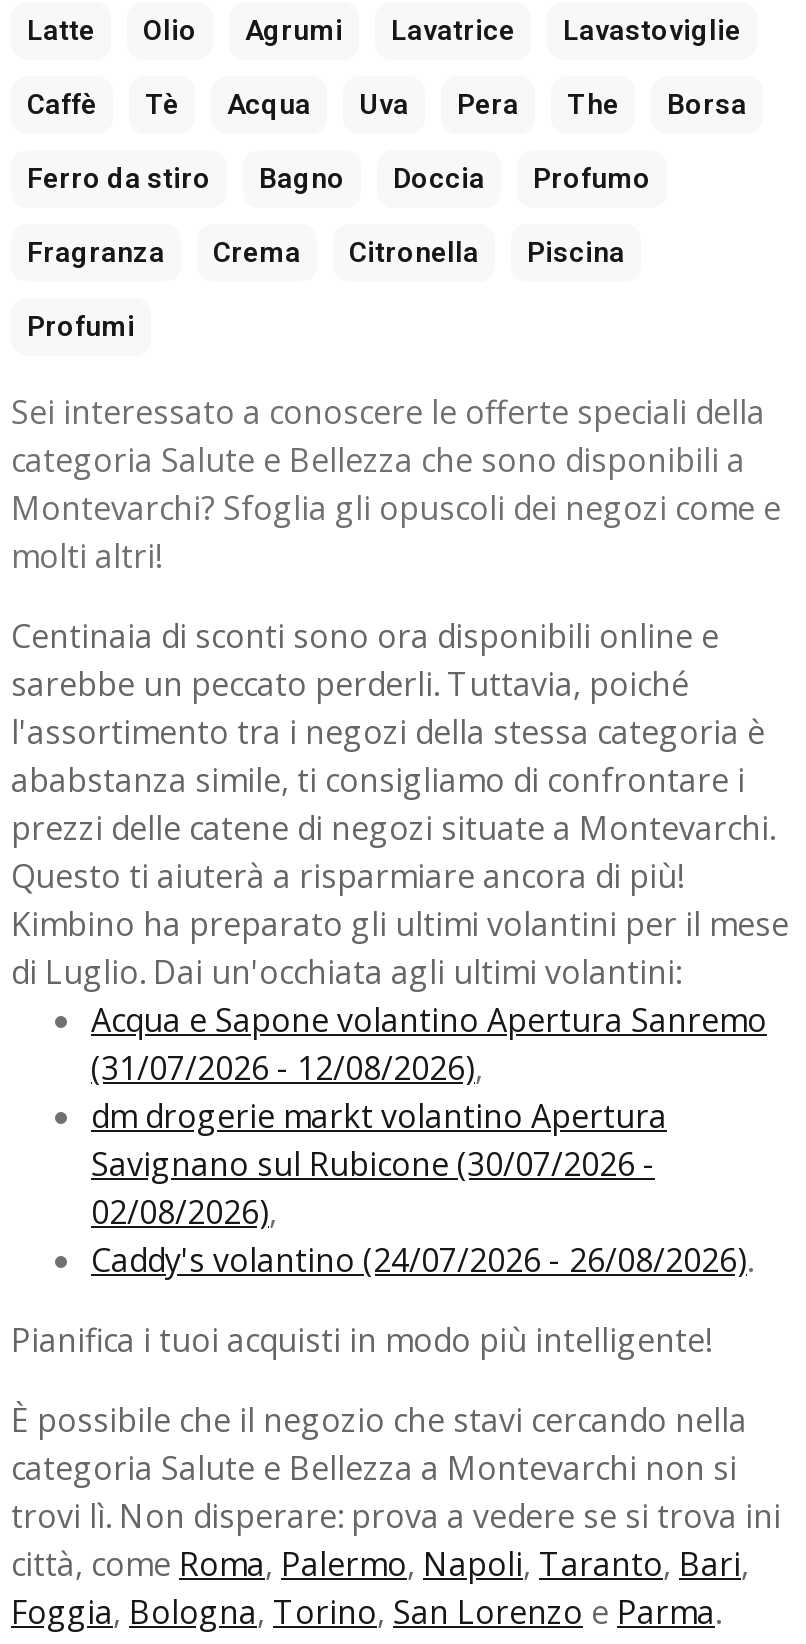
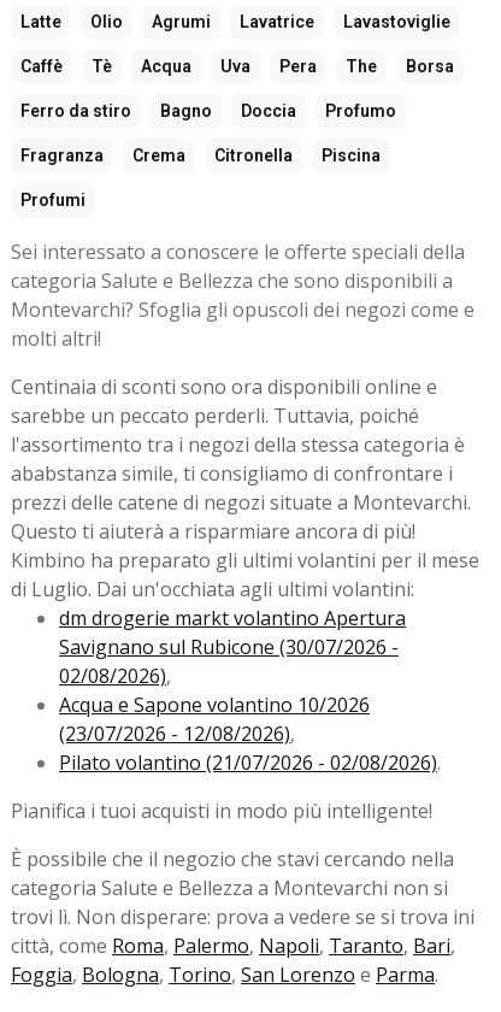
- Acqua e Sapone volantino Apertura Sanremo
- (31/07/2026 - 12/08/2026),

moved up: dm drogerie markt volantino Apertura | Savignano sul Rubicone (30/07/2026 - | 02/08/2026),

- Caddy's volantino (24/07/2026 - 26/08/2026).
+ Acqua e Sapone volantino 10/2026
+ (23/07/2026 - 12/08/2026),
+ Pilato volantino (21/07/2026 - 02/08/2026).
